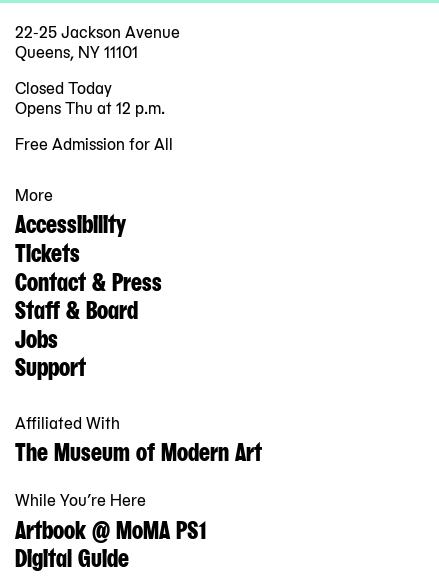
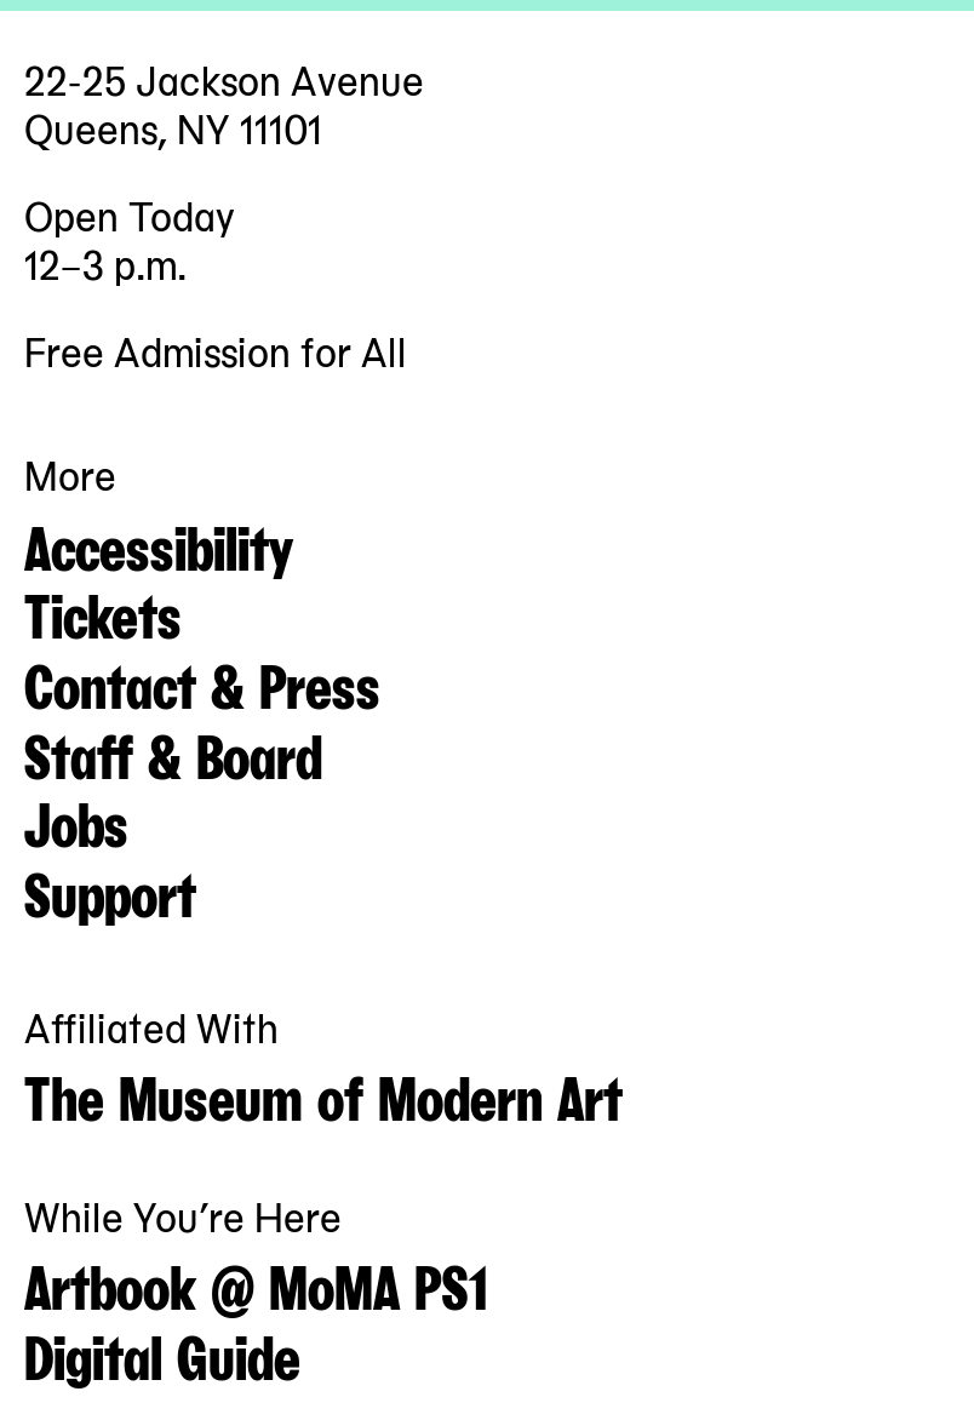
- Closed Today
- Opens Thu at 12 p.m.
+ Open Today
+ 12–3 p.m.
